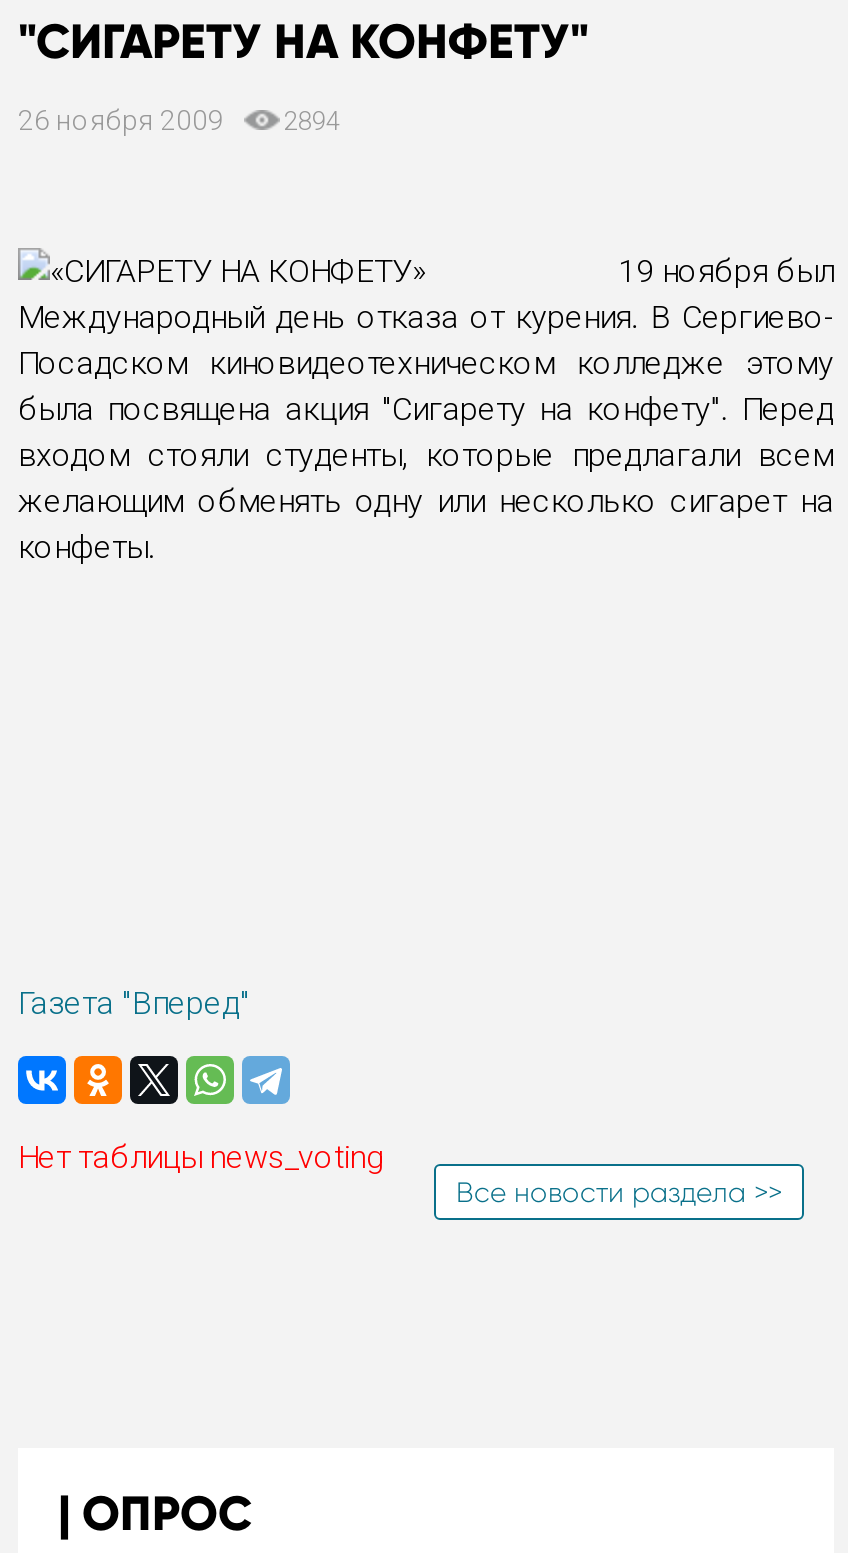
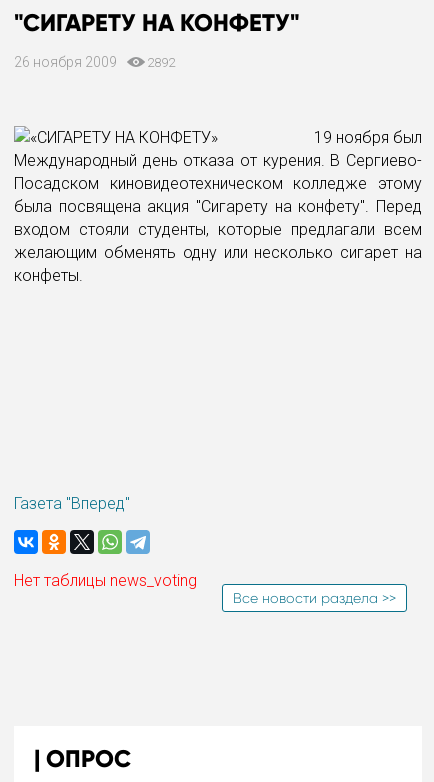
- 26 ноября 2009 2894
+ 26 ноября 2009 2892
